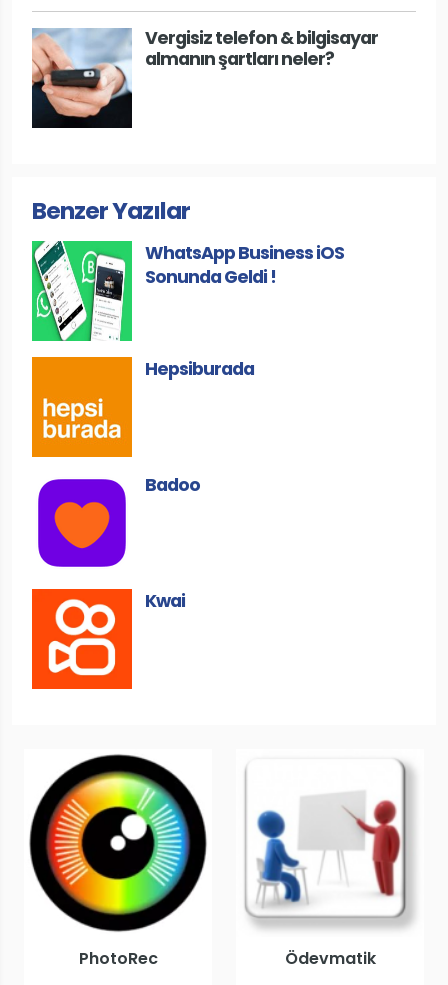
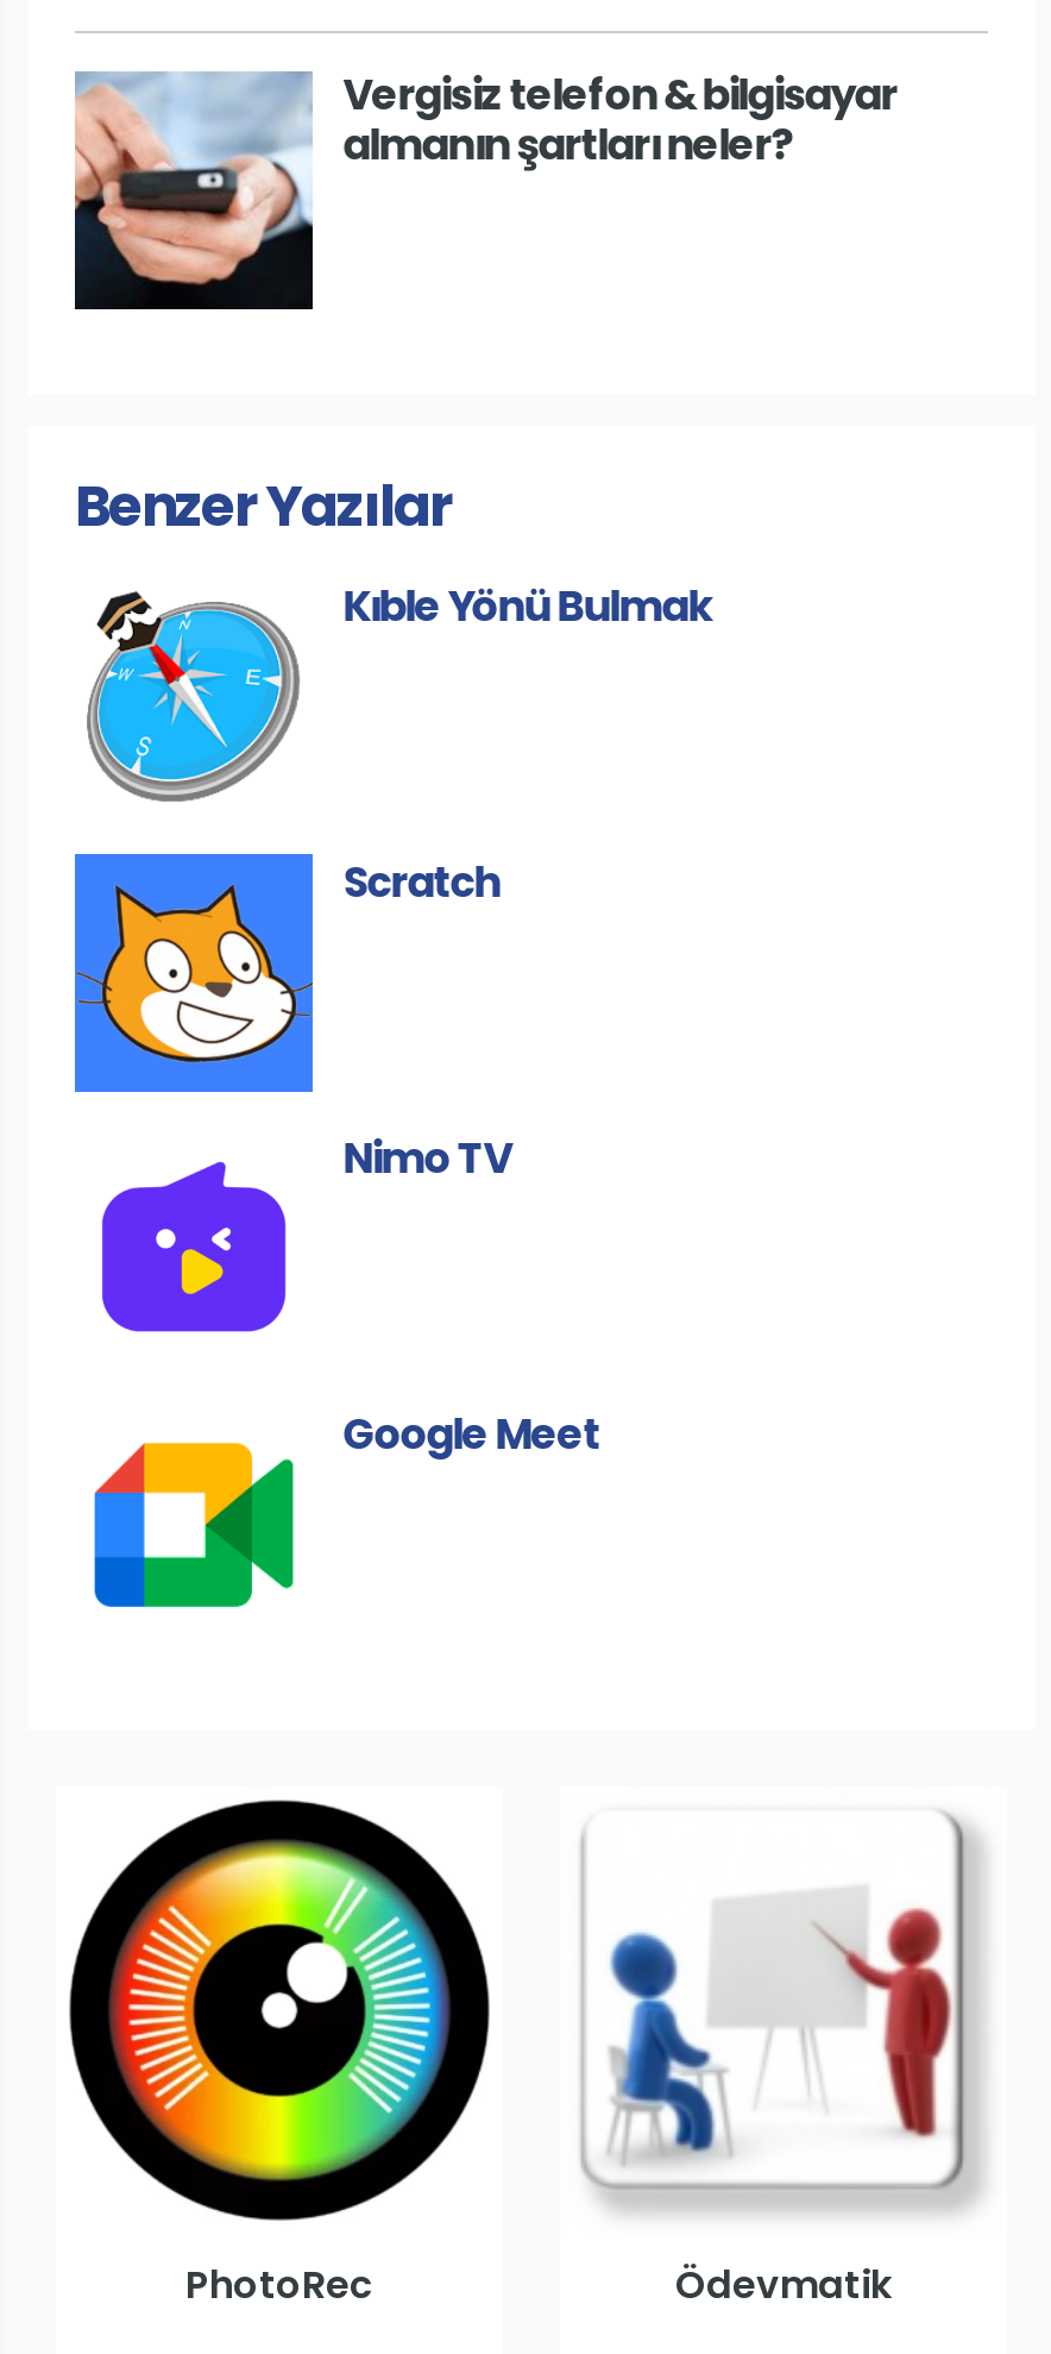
- [image]
- WhatsApp Business iOS
- Sonunda Geldi !
+ [image]
+ Kıble Yönü Bulmak

- [image]
- Hepsiburada
+ [image]
+ Scratch

- [image]
- Badoo
+ [image]
+ Nimo TV

- [image]
- Kwai
+ [image]
+ Google Meet
